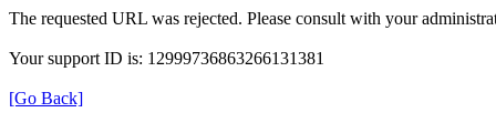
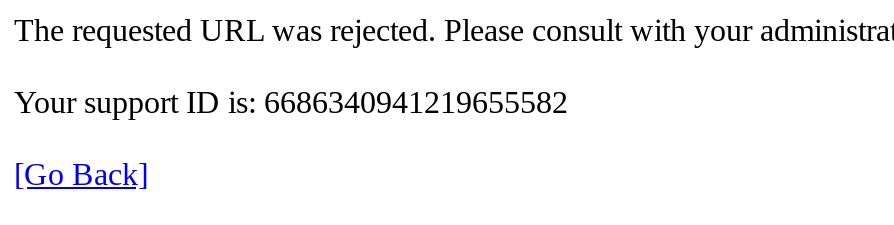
- Your support ID is: 12999736863266131381
+ Your support ID is: 6686340941219655582
